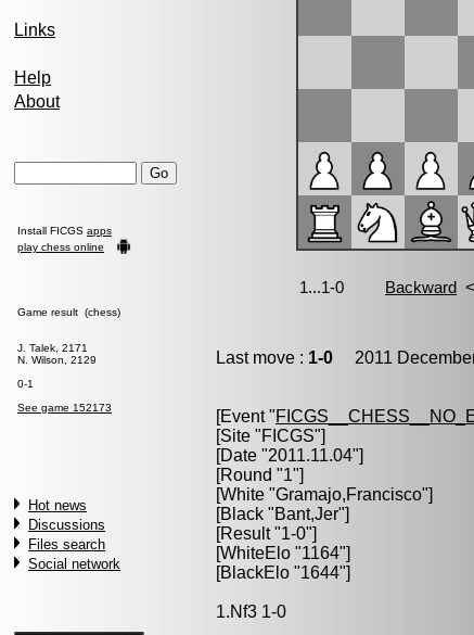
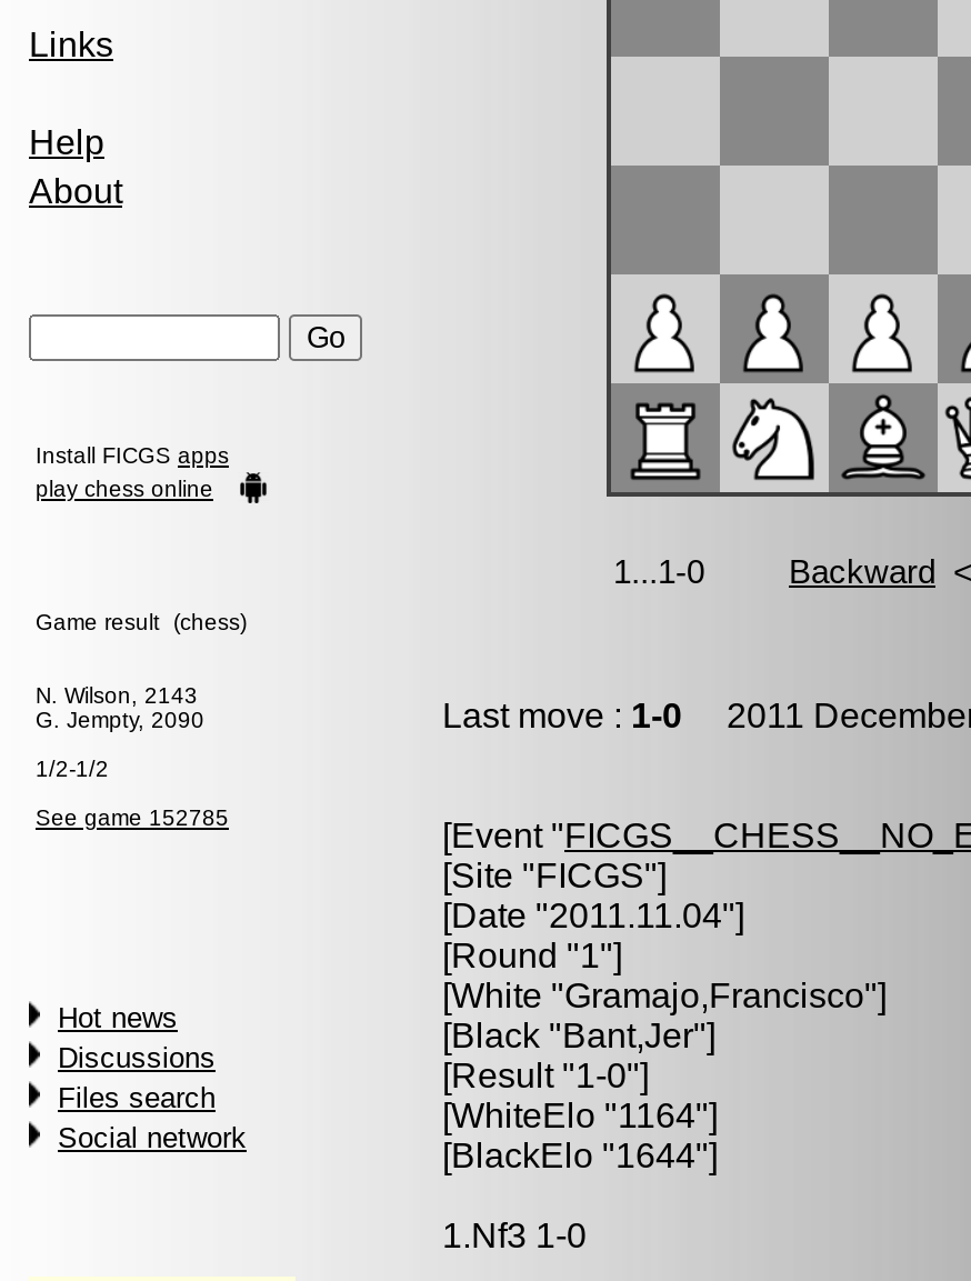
- J. Talek, 2171
- N. Wilson, 2129
+ N. Wilson, 2143
+ G. Jempty, 2090

- 0-1
+ 1/2-1/2

- See game 152173
+ See game 152785
